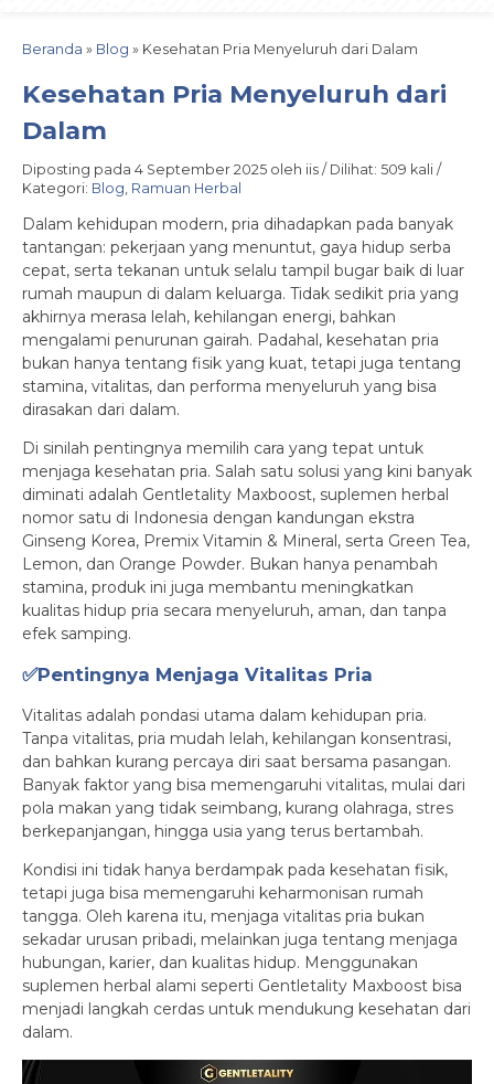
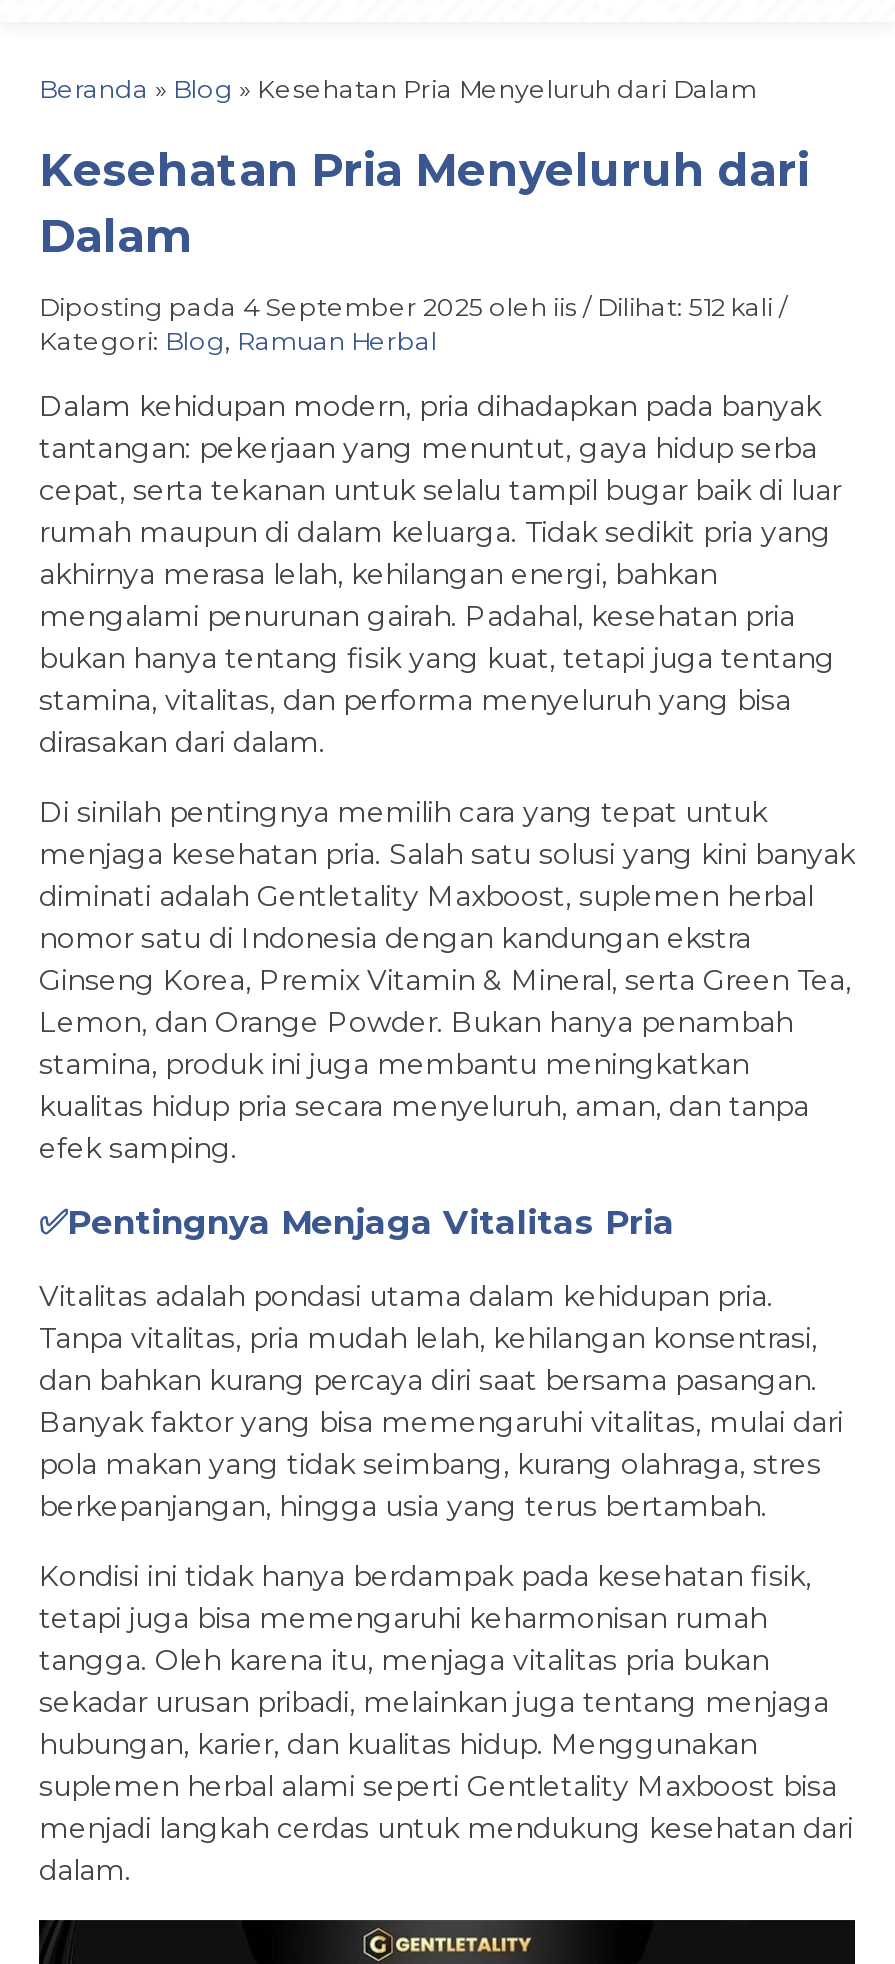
- Diposting pada 4 September 2025 oleh iis / Dilihat: 509 kali /
+ Diposting pada 4 September 2025 oleh iis / Dilihat: 512 kali /
